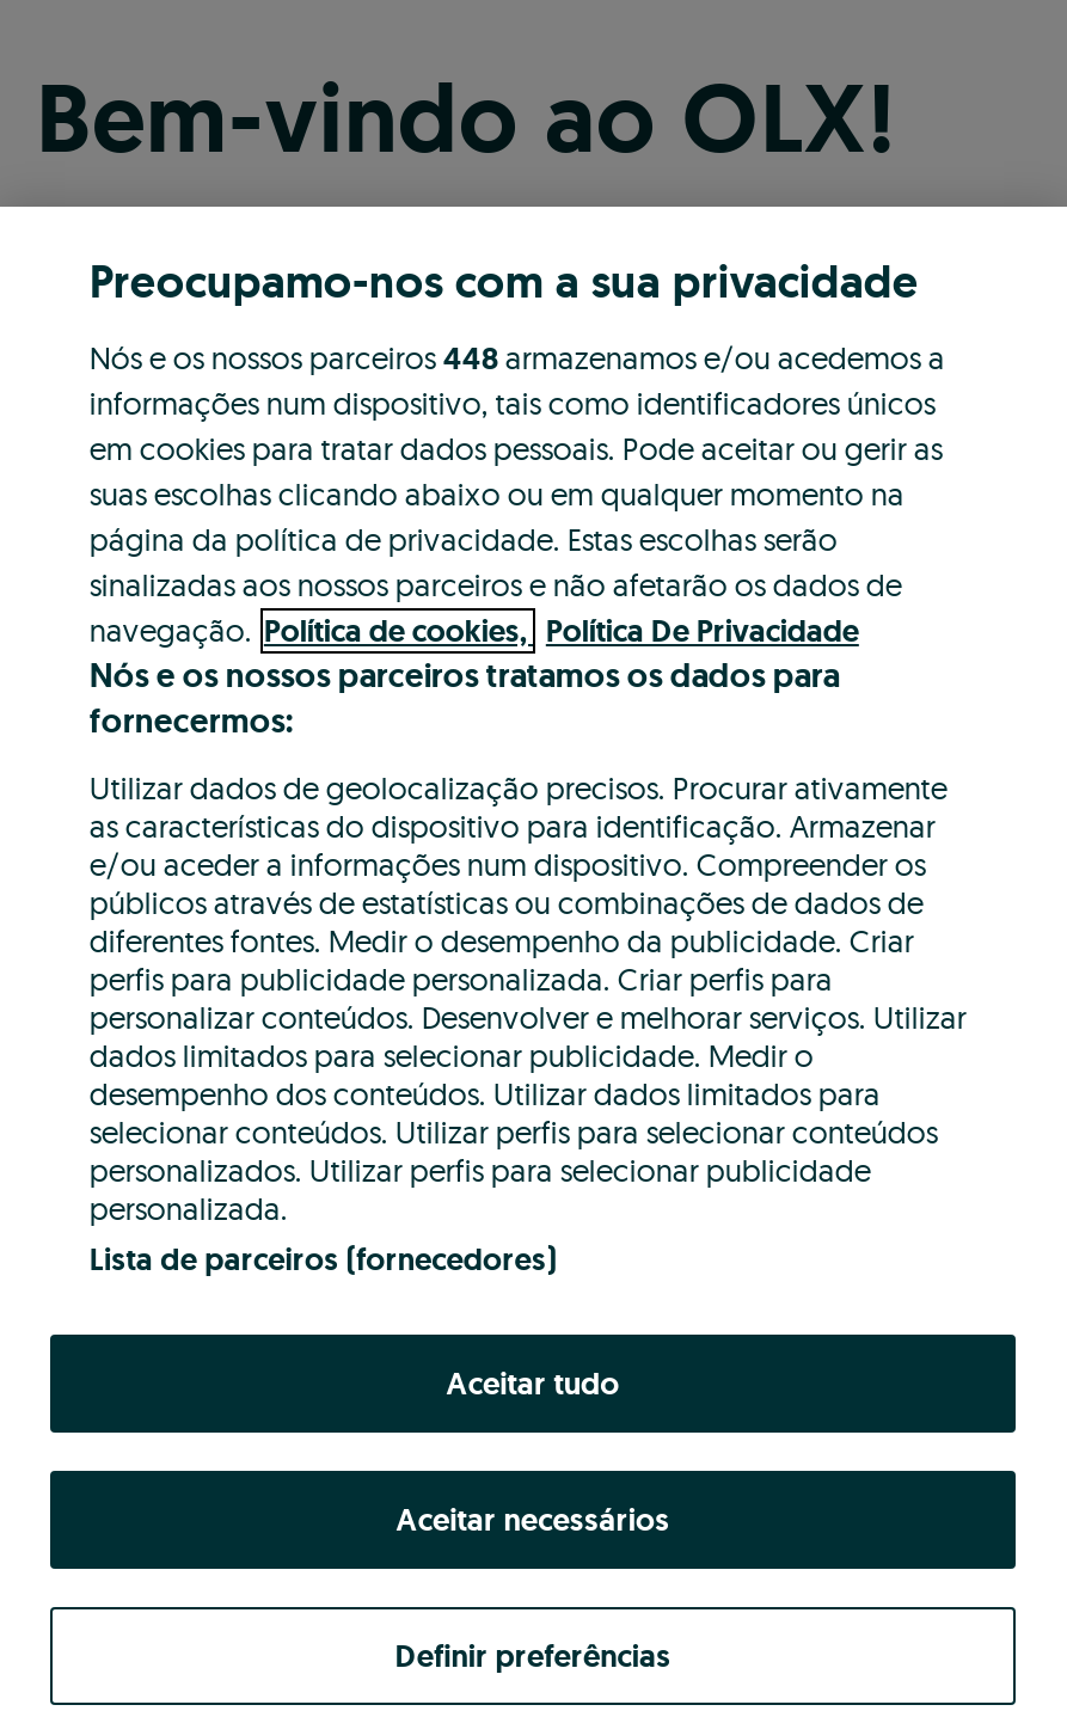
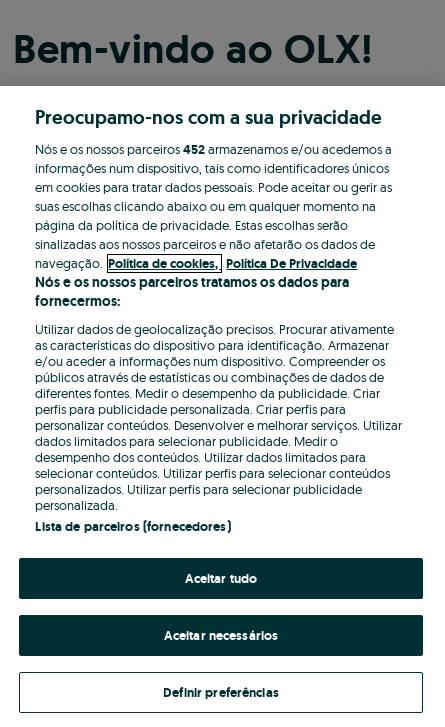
- Nós e os nossos parceiros 448 armazenamos e/ou acedemos a
+ Nós e os nossos parceiros 452 armazenamos e/ou acedemos a
